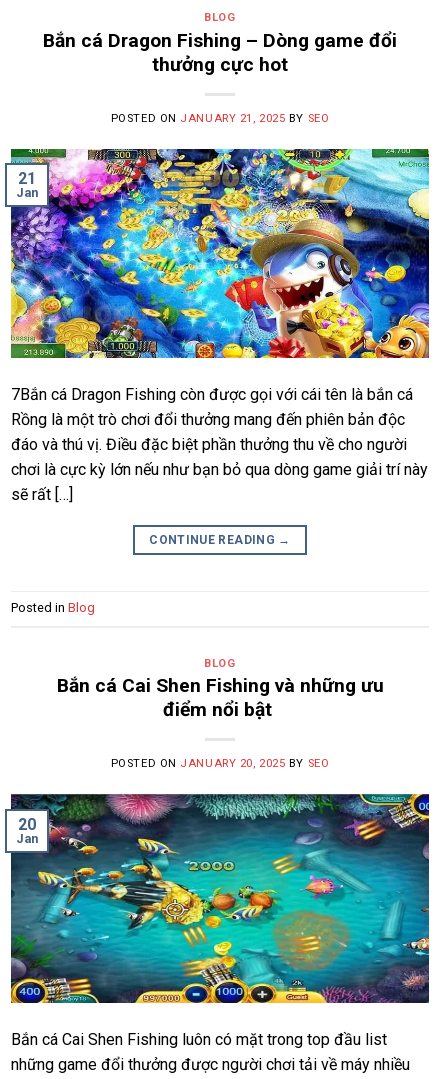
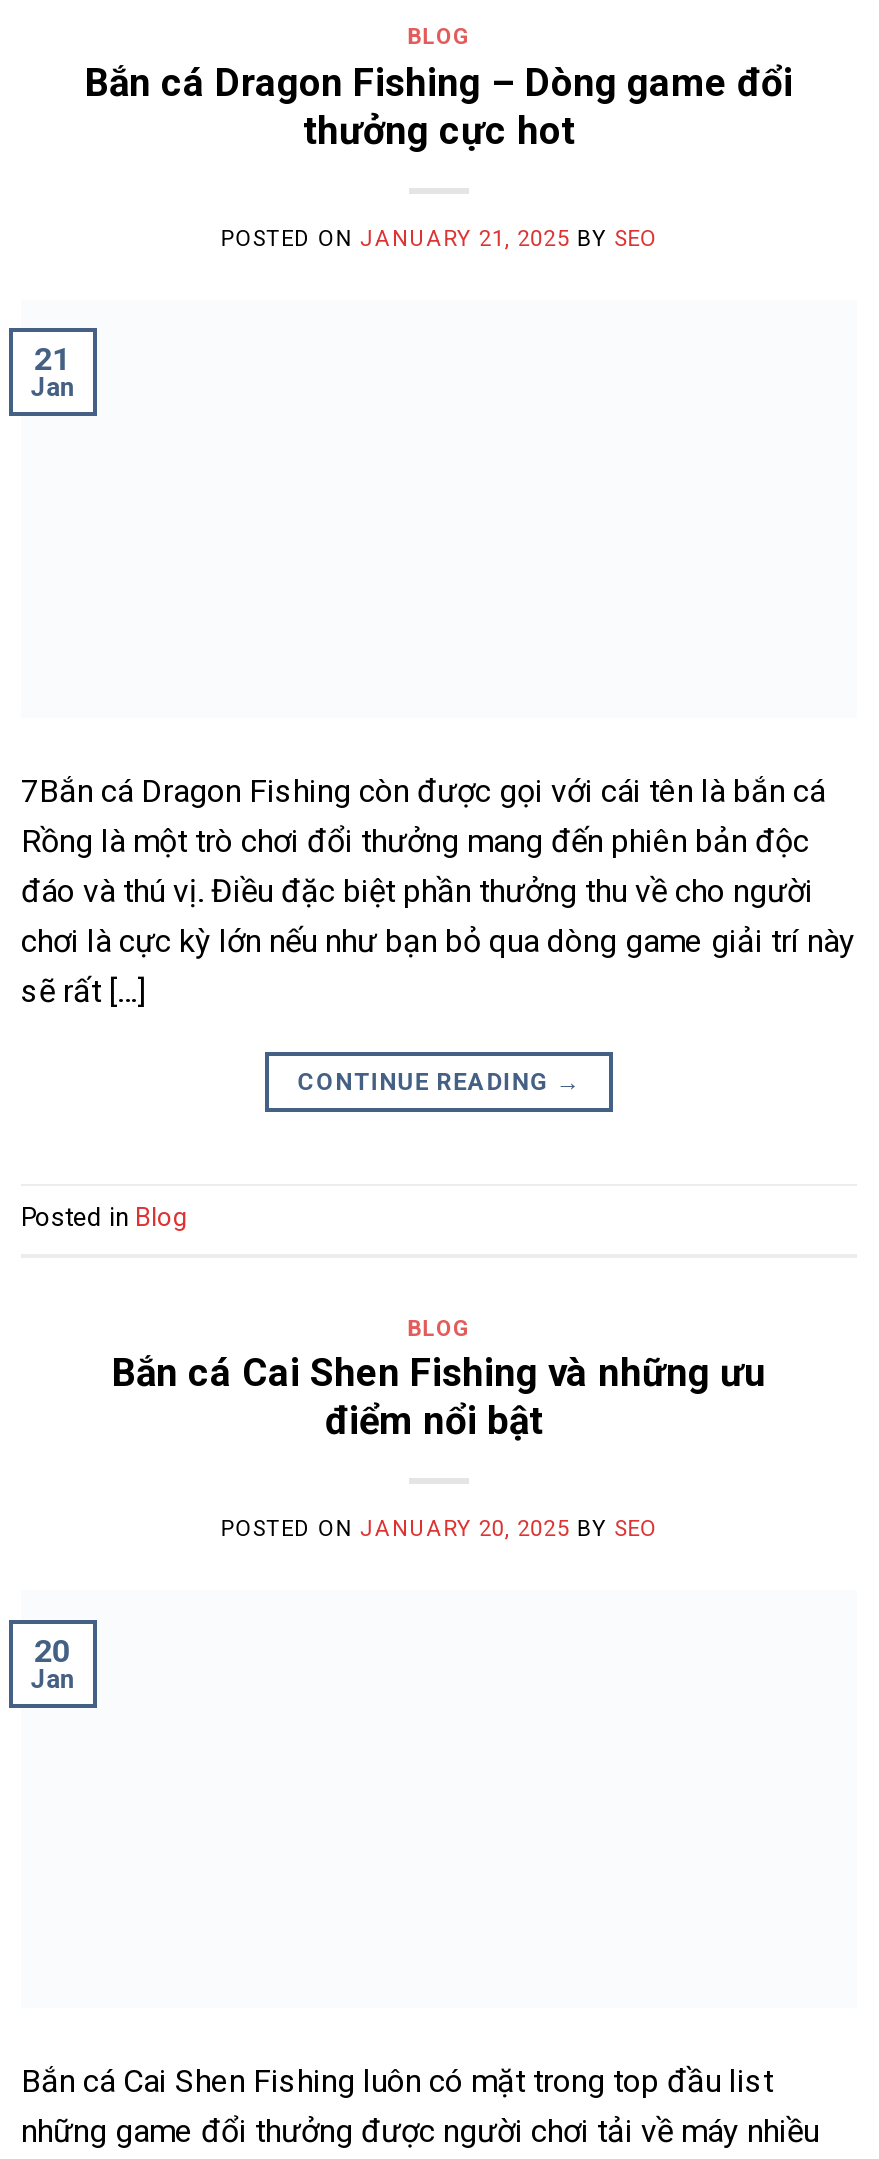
- [image]

- [image]
